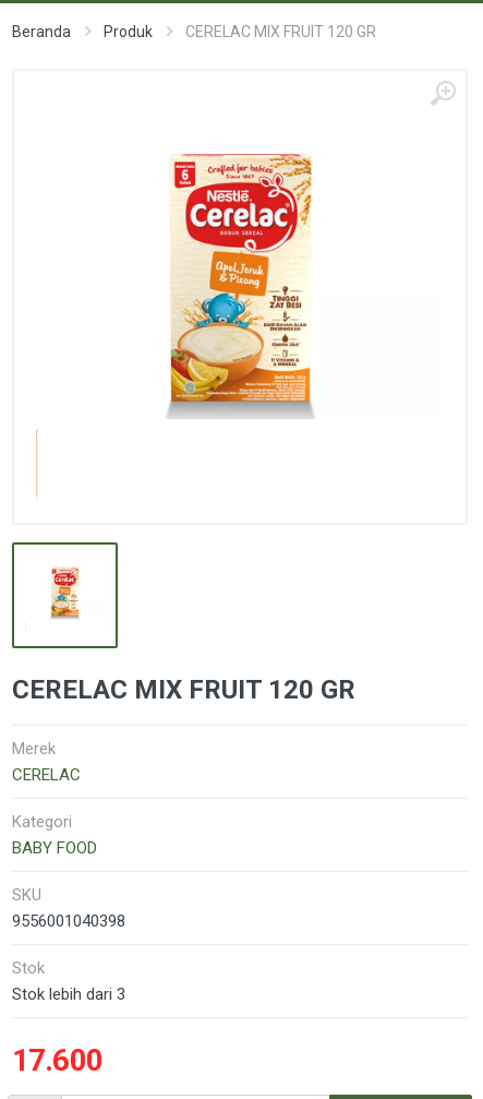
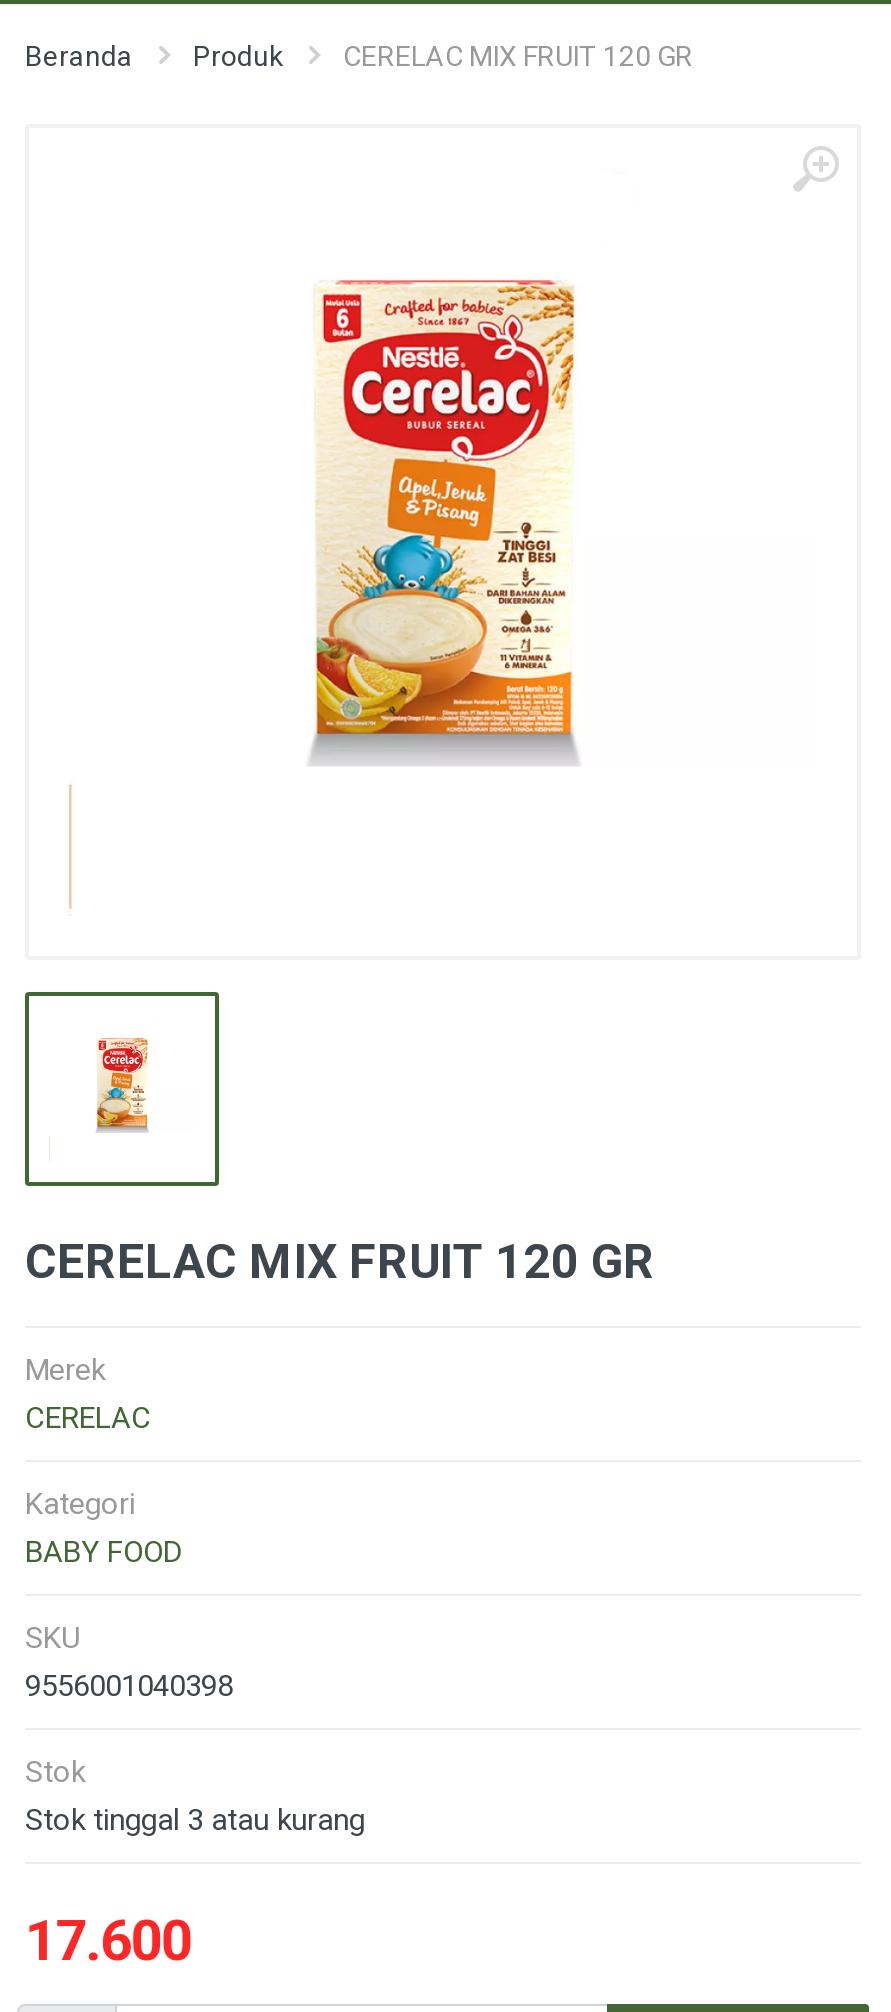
- Stok lebih dari 3
+ Stok tinggal 3 atau kurang
